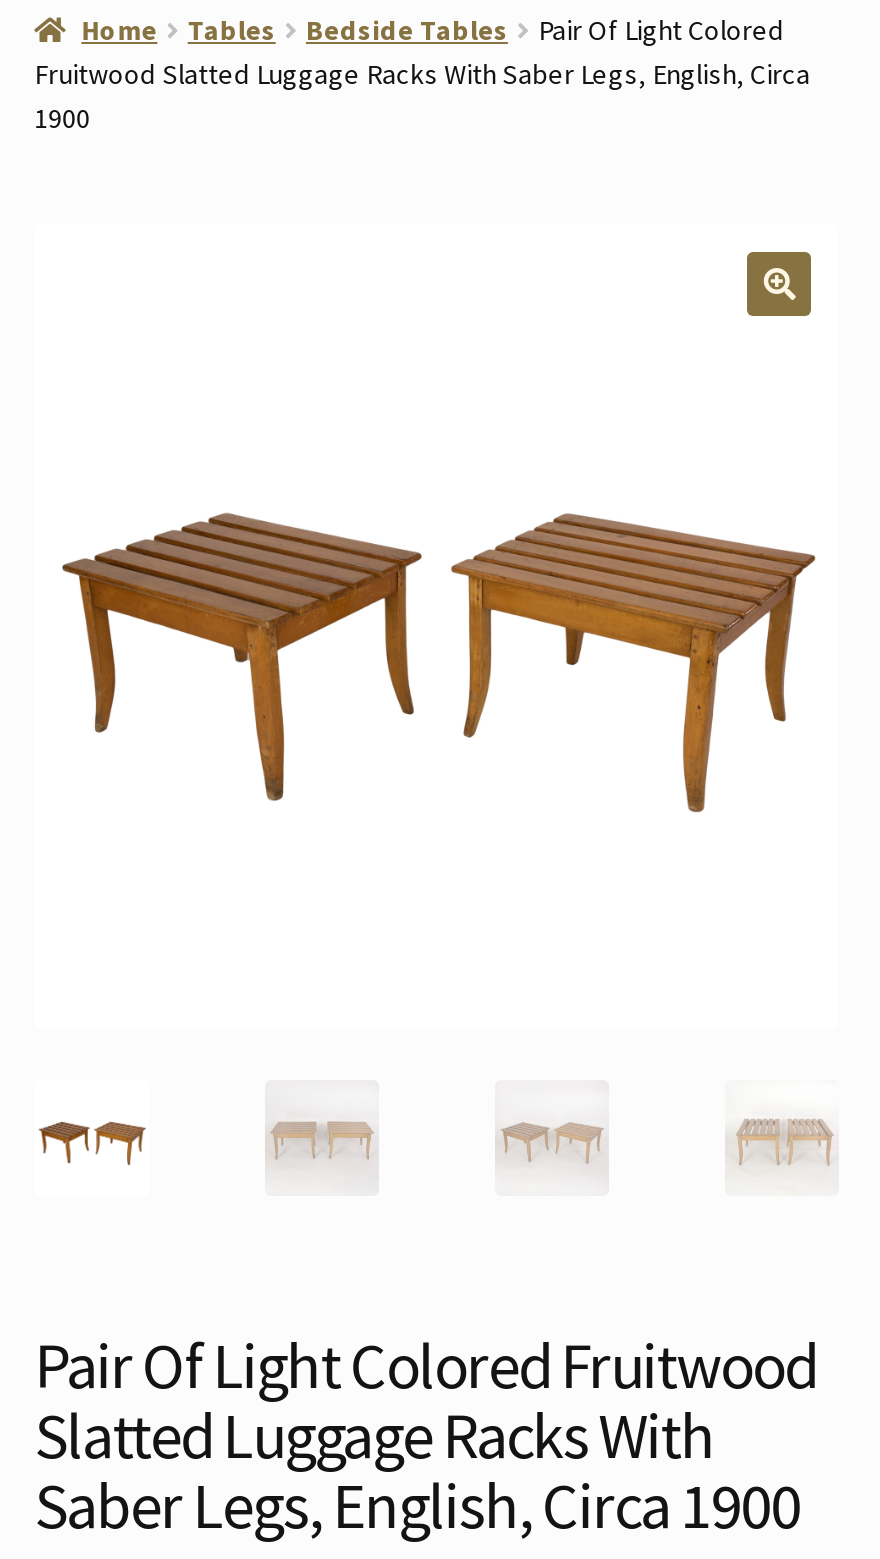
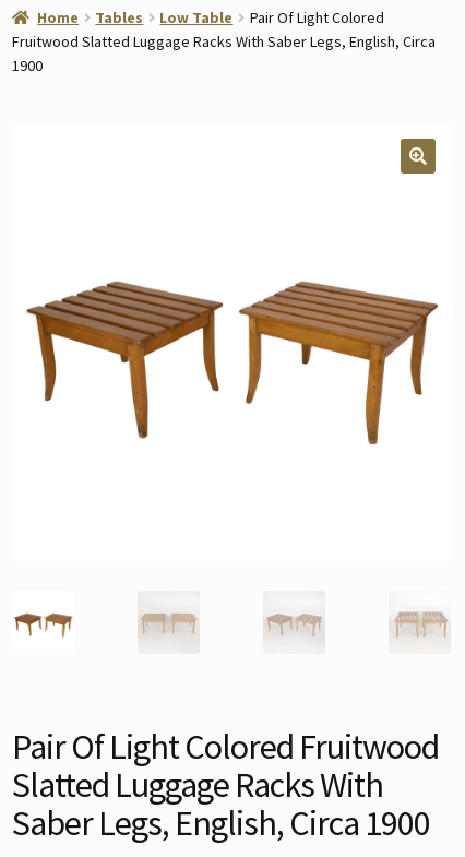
- Bedside Tables
+ Low Table
